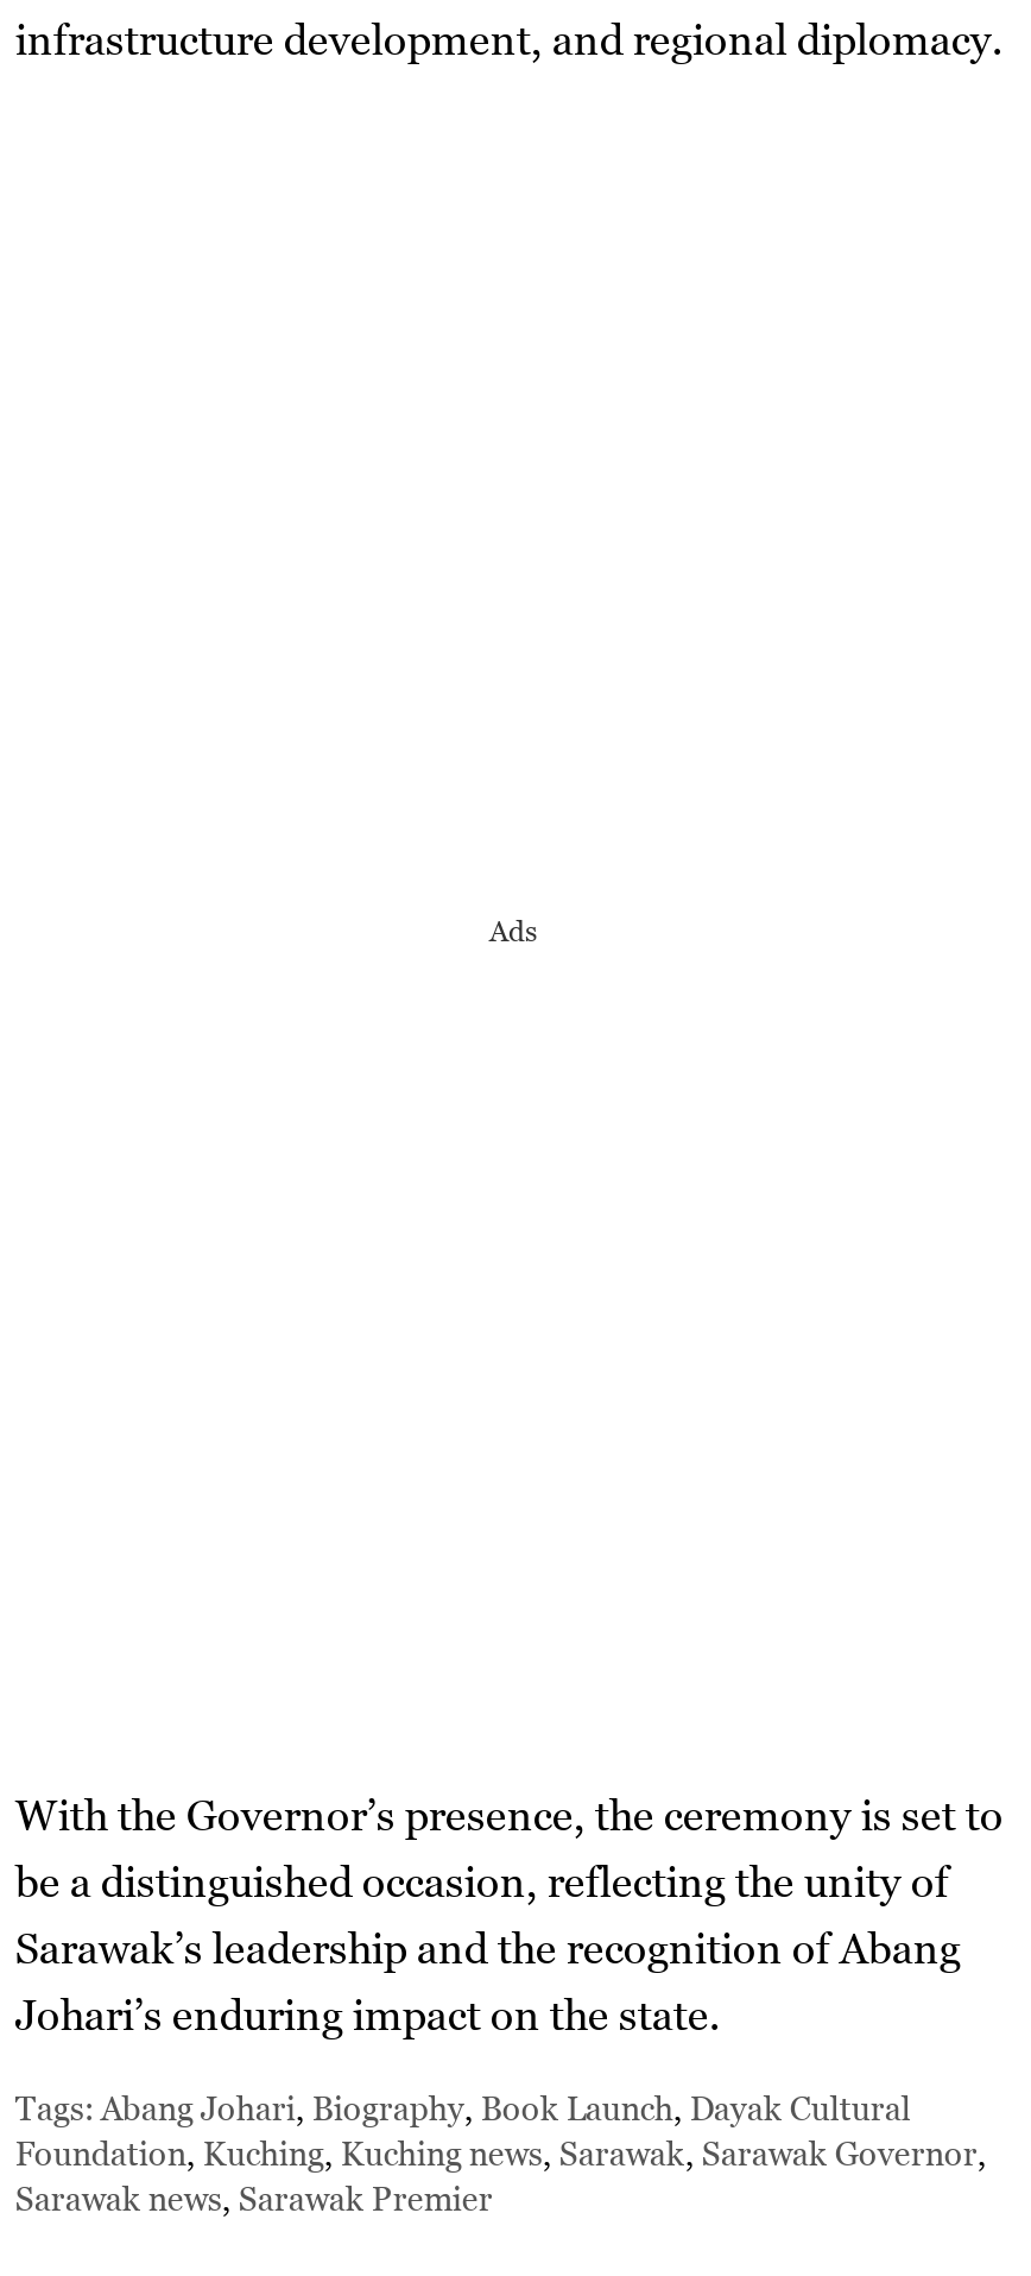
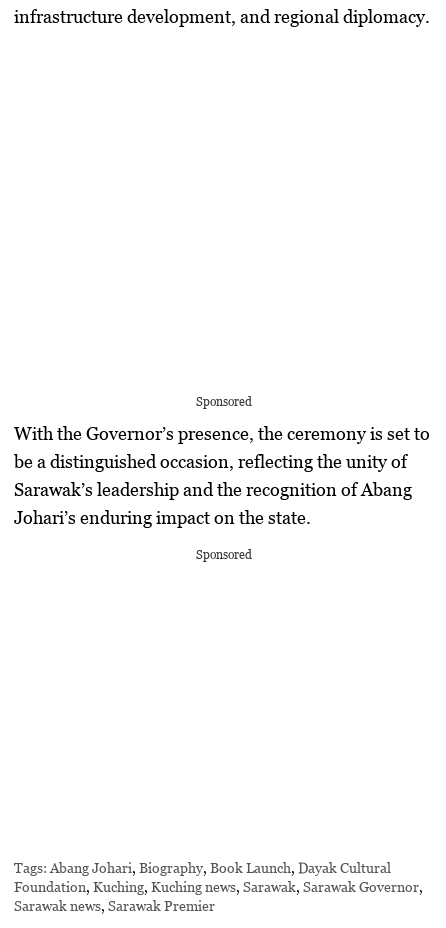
- Ads
+ Sponsored

moved up: With the Governor’s presence, the ceremony is set to | be a distinguished occasion, reflecting the unity of | Sarawak’s leadership and the recognition of Abang | Johari’s enduring impact on the state.

+ Sponsored
